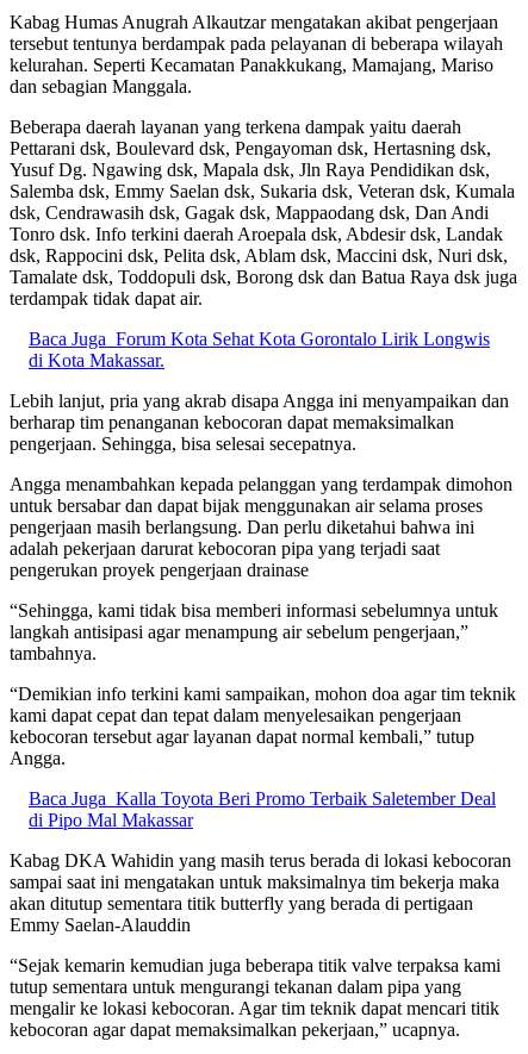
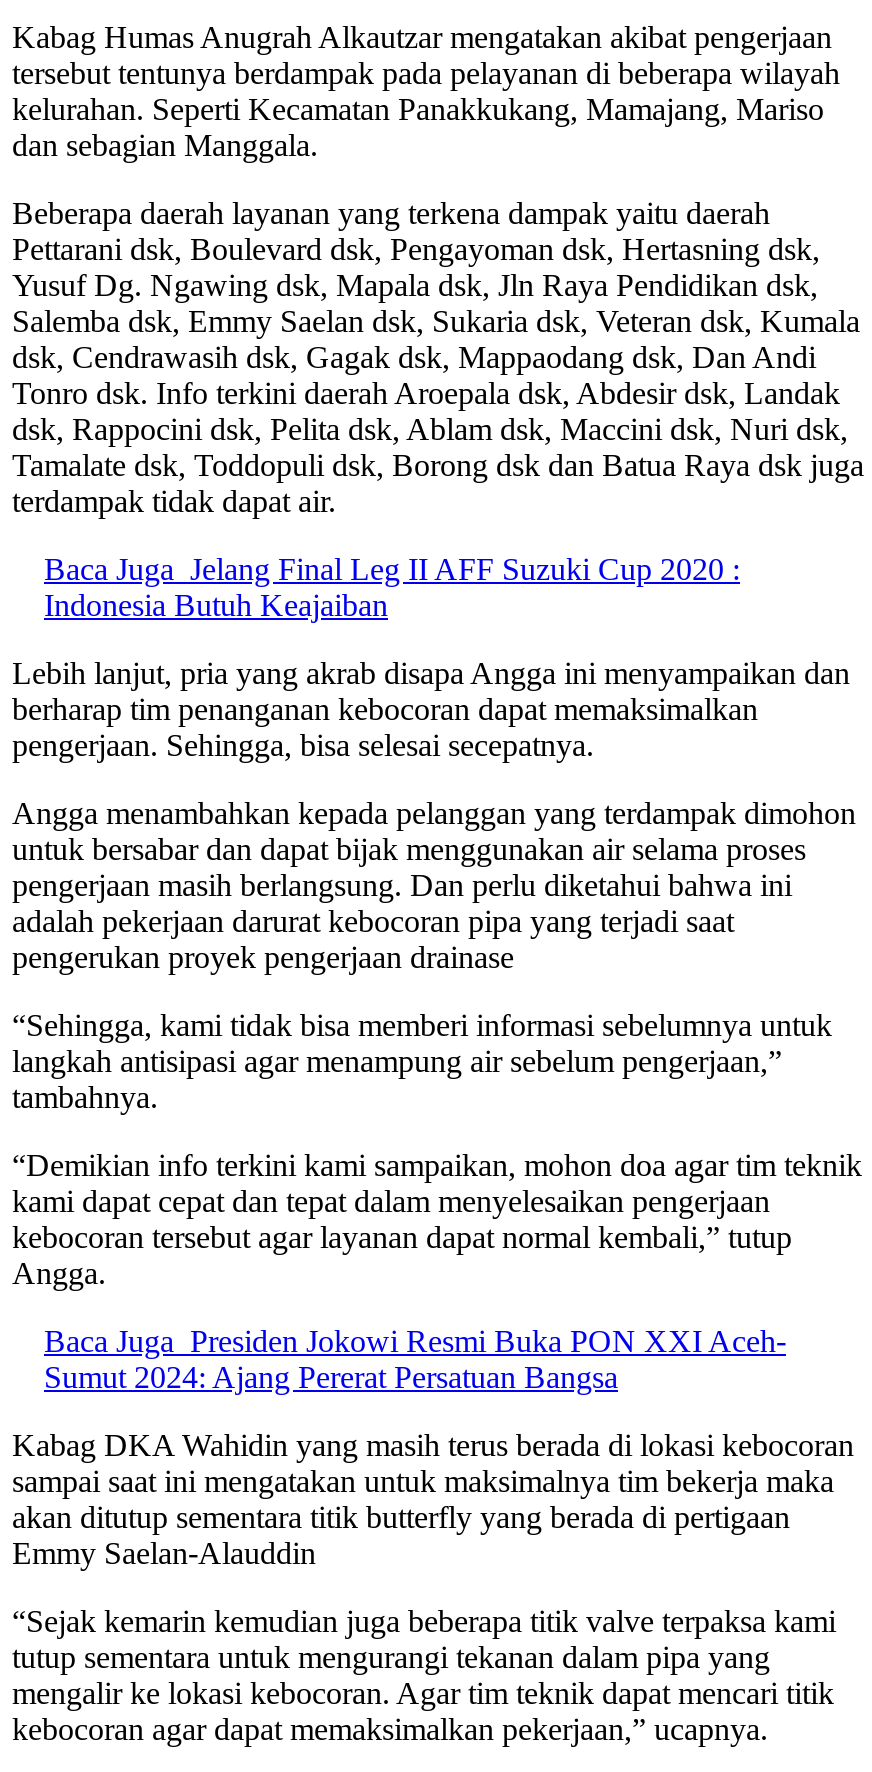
- Baca Juga Forum Kota Sehat Kota Gorontalo Lirik Longwis
- di Kota Makassar.
+ Baca Juga Jelang Final Leg II AFF Suzuki Cup 2020 :
+ Indonesia Butuh Keajaiban

- Baca Juga Kalla Toyota Beri Promo Terbaik Saletember Deal
- di Pipo Mal Makassar
+ Baca Juga Presiden Jokowi Resmi Buka PON XXI Aceh-
+ Sumut 2024: Ajang Pererat Persatuan Bangsa
